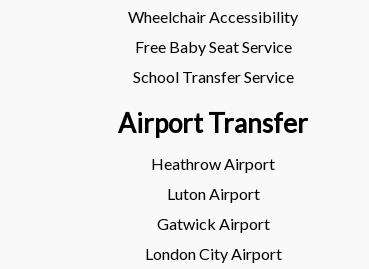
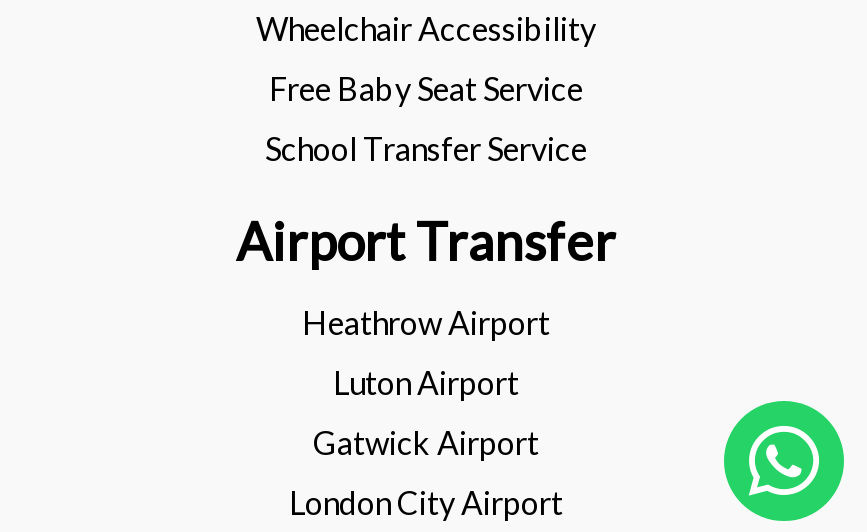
+ [image]
